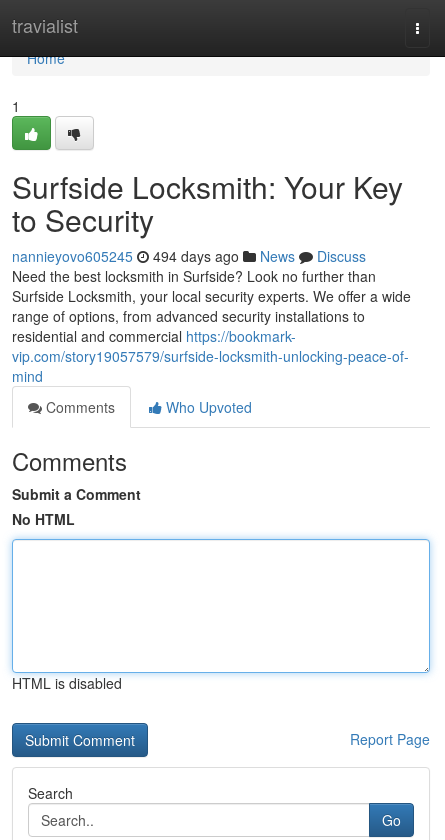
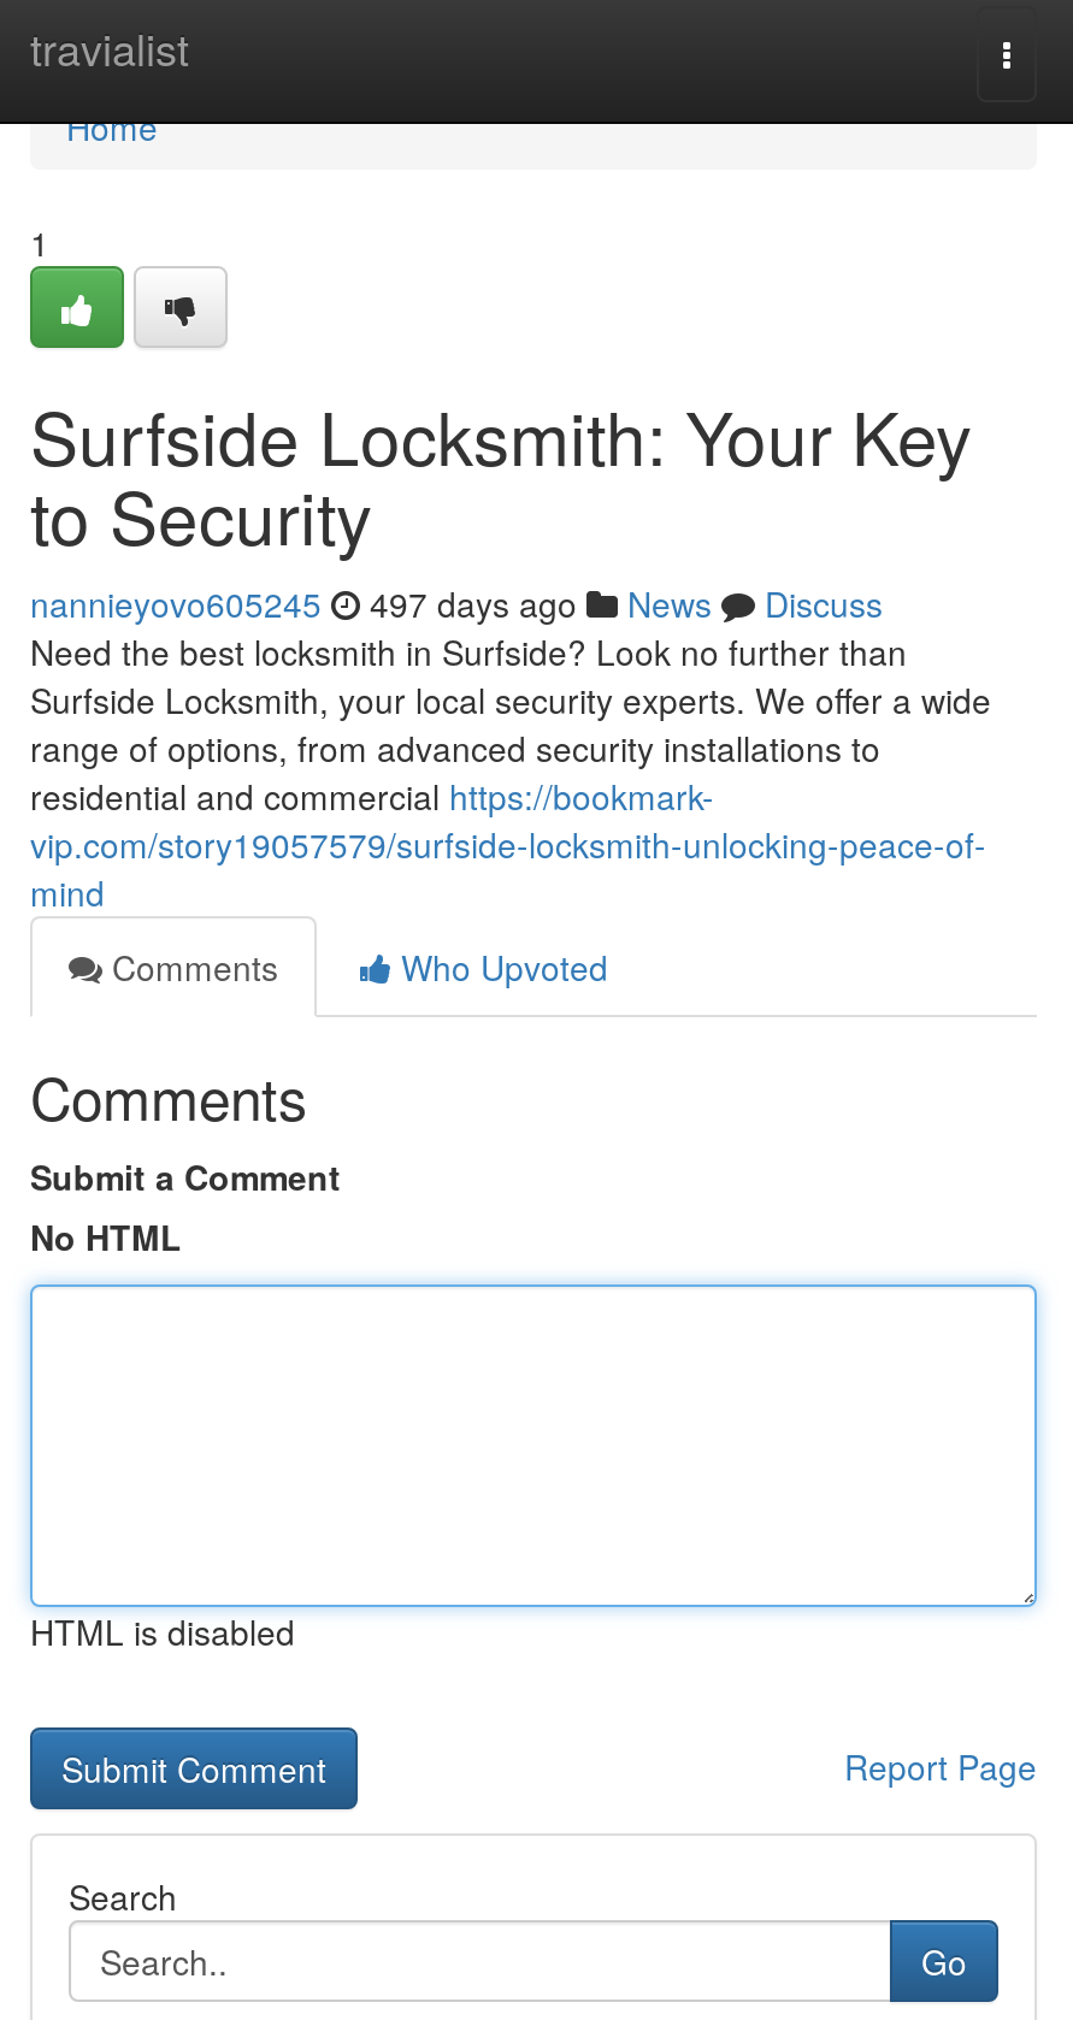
- nannieyovo605245 494 days ago News Discuss
+ nannieyovo605245 497 days ago News Discuss
